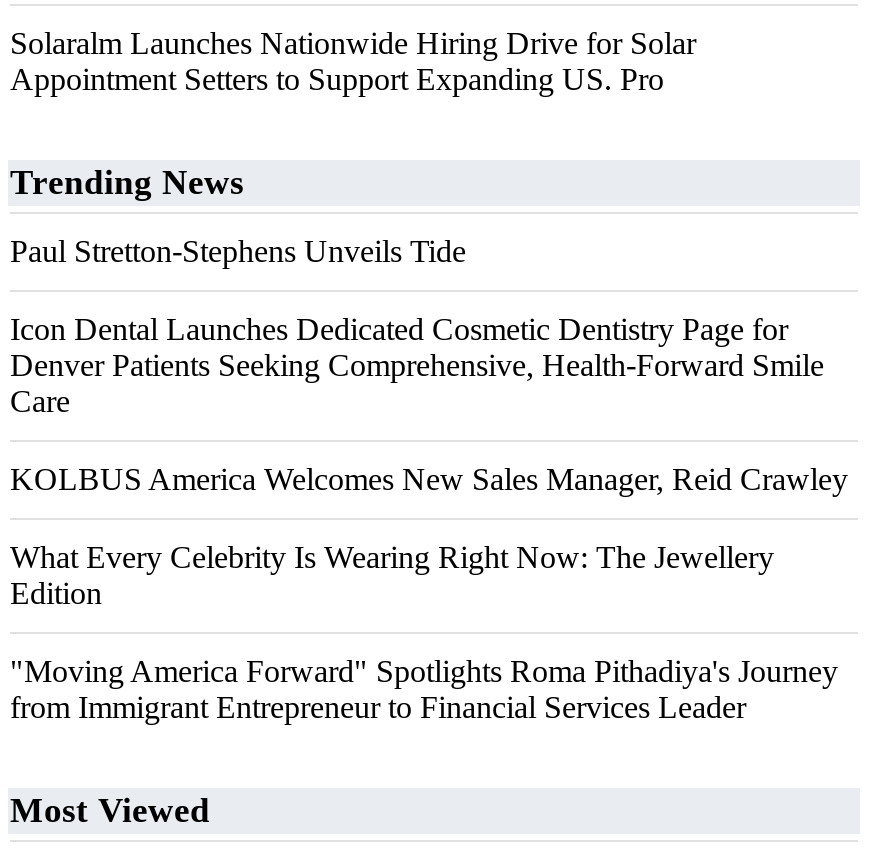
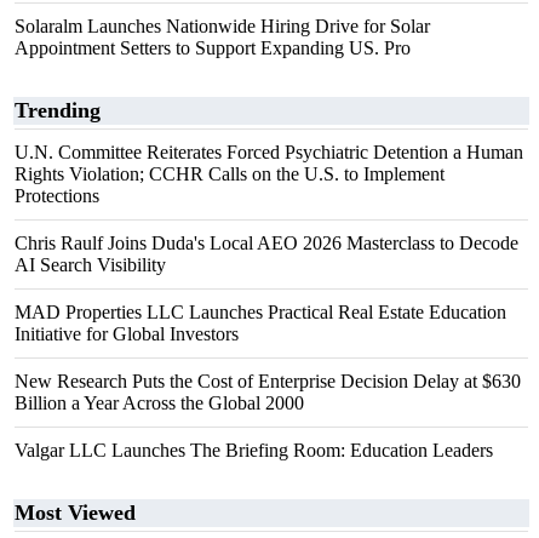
- Trending News
+ Trending

- Paul Stretton-Stephens Unveils Tide
+ U.N. Committee Reiterates Forced Psychiatric Detention a Human
+ Rights Violation; CCHR Calls on the U.S. to Implement
+ Protections

- Icon Dental Launches Dedicated Cosmetic Dentistry Page for
- Denver Patients Seeking Comprehensive, Health-Forward Smile
- Care
+ Chris Raulf Joins Duda's Local AEO 2026 Masterclass to Decode
+ AI Search Visibility

- KOLBUS America Welcomes New Sales Manager, Reid Crawley
+ MAD Properties LLC Launches Practical Real Estate Education
+ Initiative for Global Investors

- What Every Celebrity Is Wearing Right Now: The Jewellery
- Edition
+ New Research Puts the Cost of Enterprise Decision Delay at $630
+ Billion a Year Across the Global 2000

- "Moving America Forward" Spotlights Roma Pithadiya's Journey
- from Immigrant Entrepreneur to Financial Services Leader
+ Valgar LLC Launches The Briefing Room: Education Leaders
